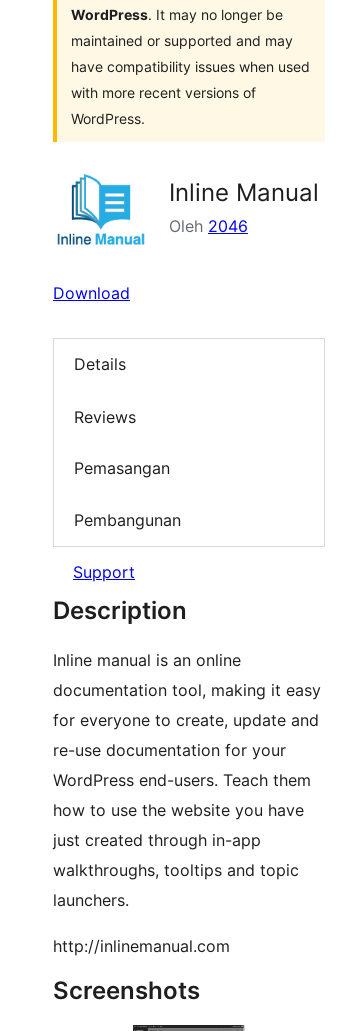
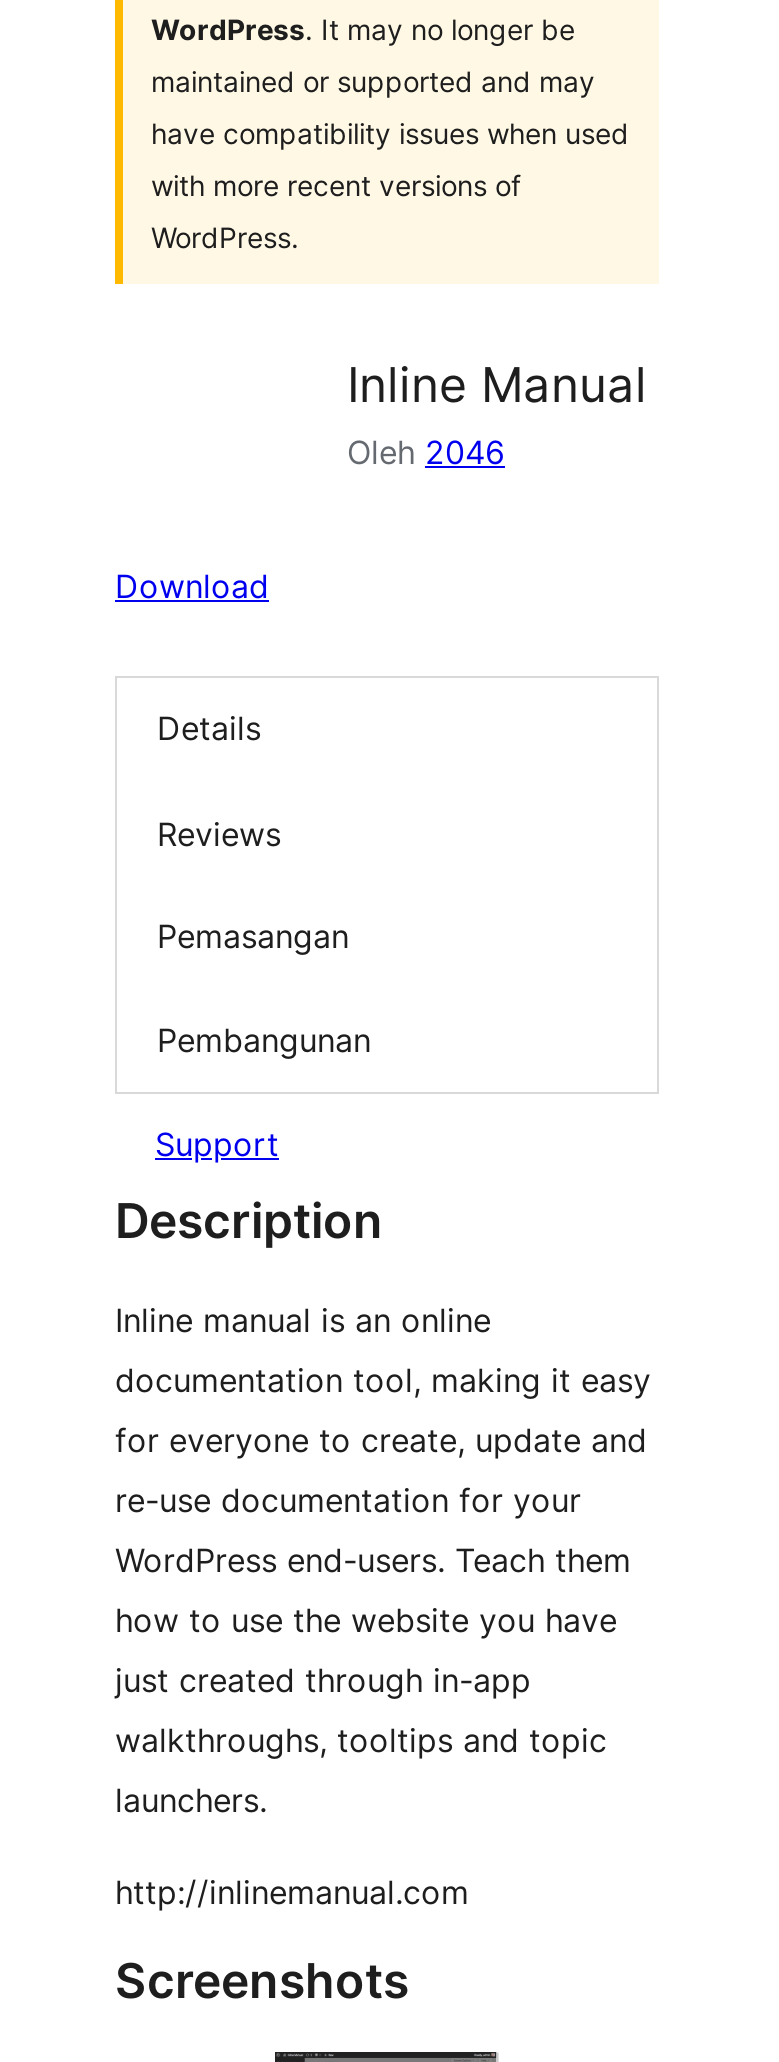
- [image]
